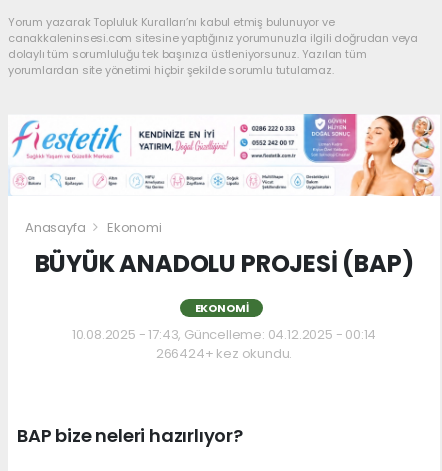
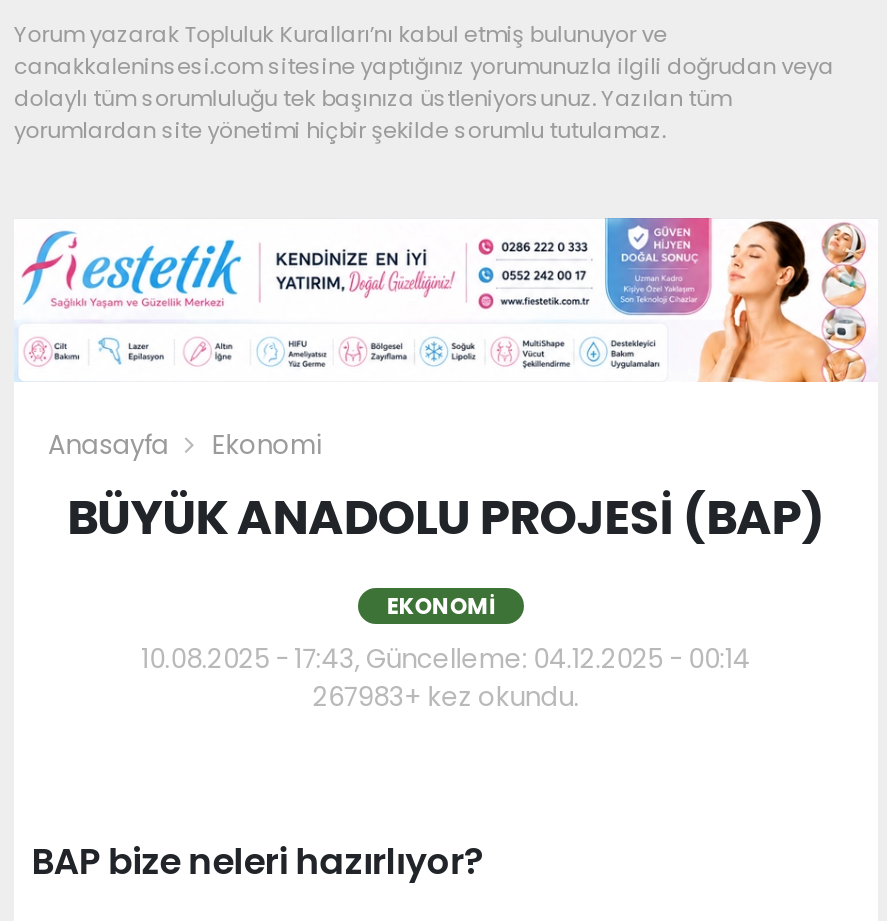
- 266424+ kez okundu.
+ 267983+ kez okundu.
